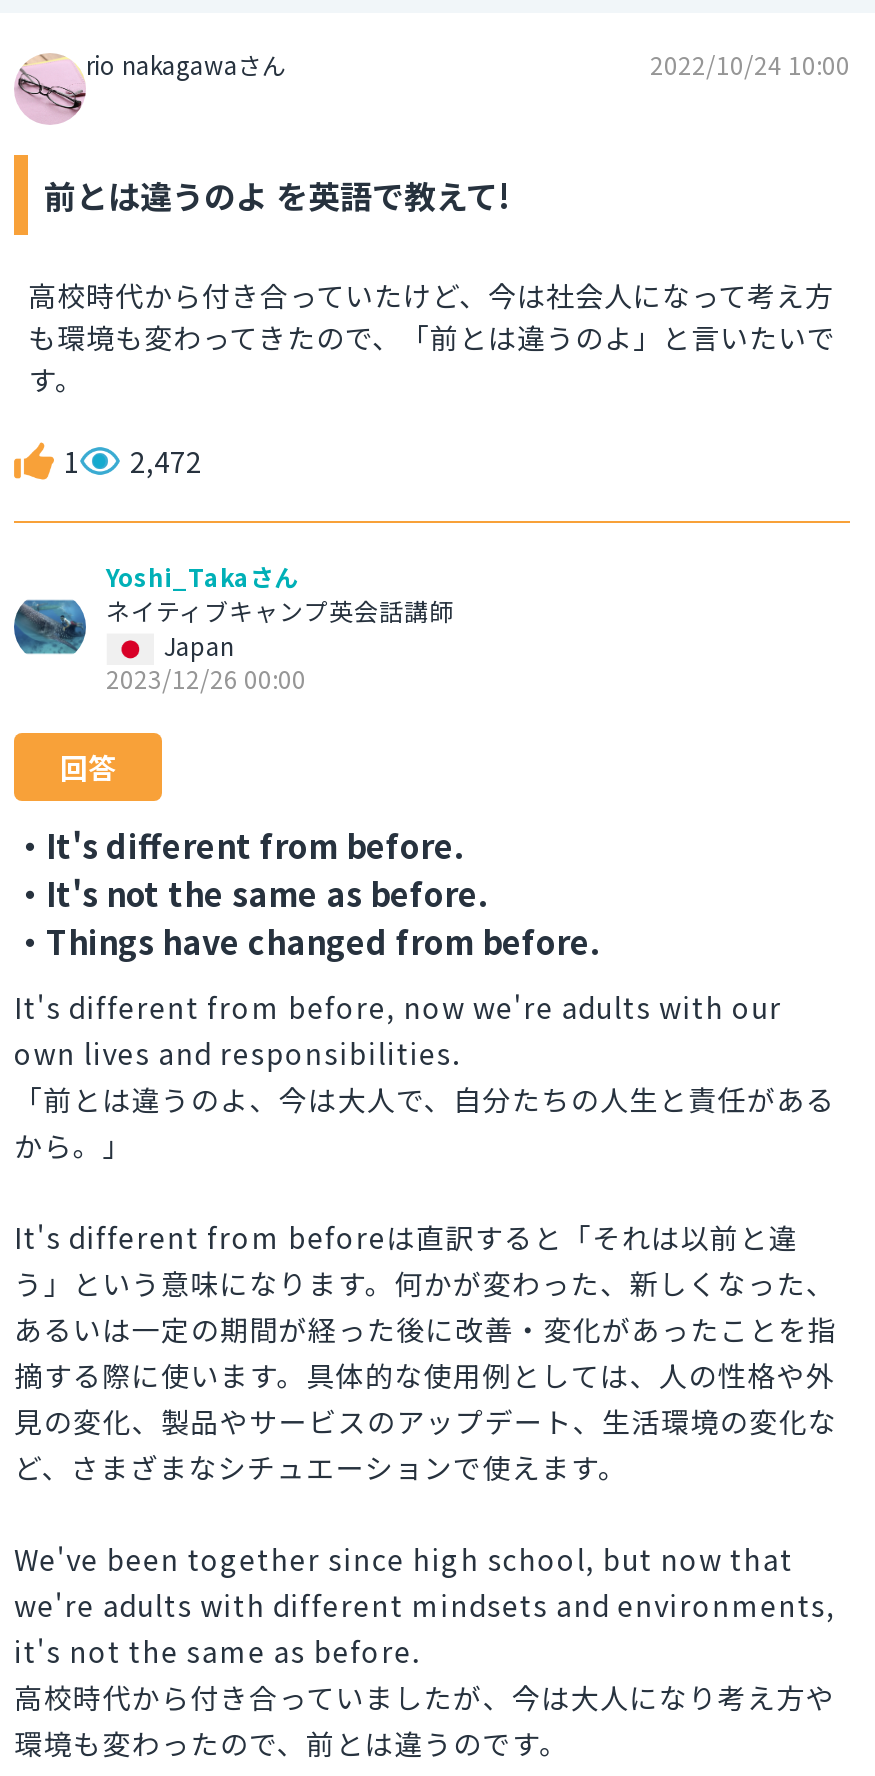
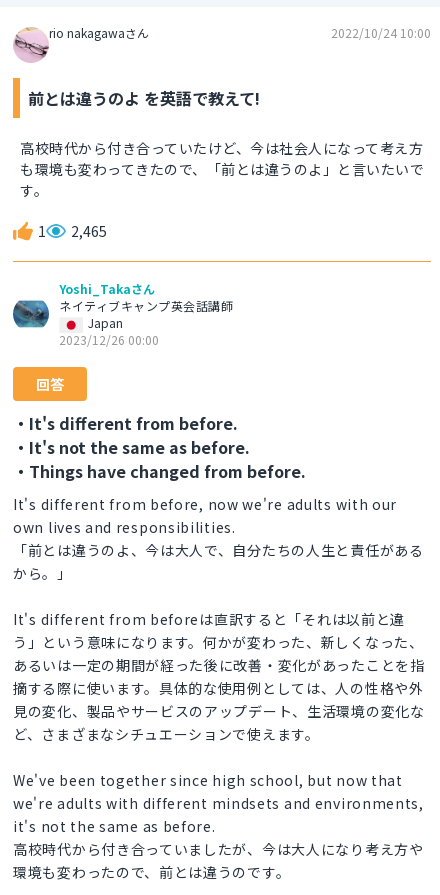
- 1 2,472
+ 1 2,465
